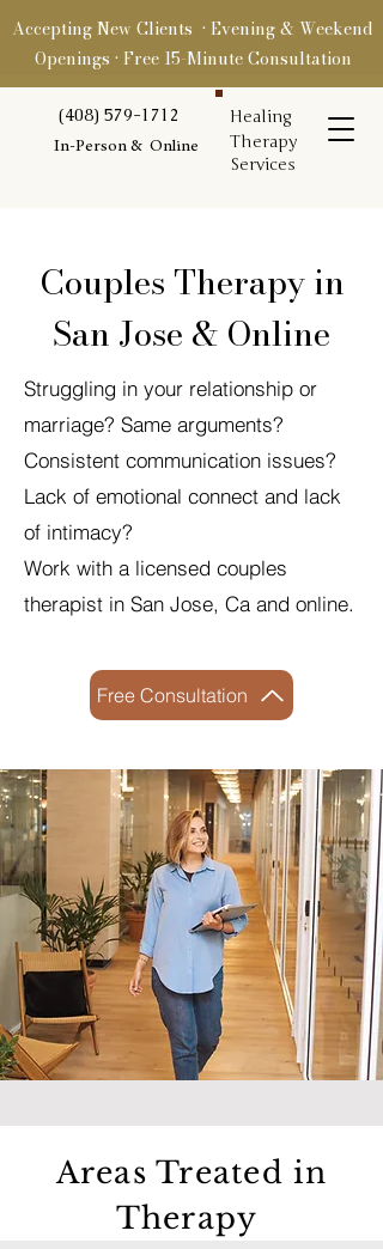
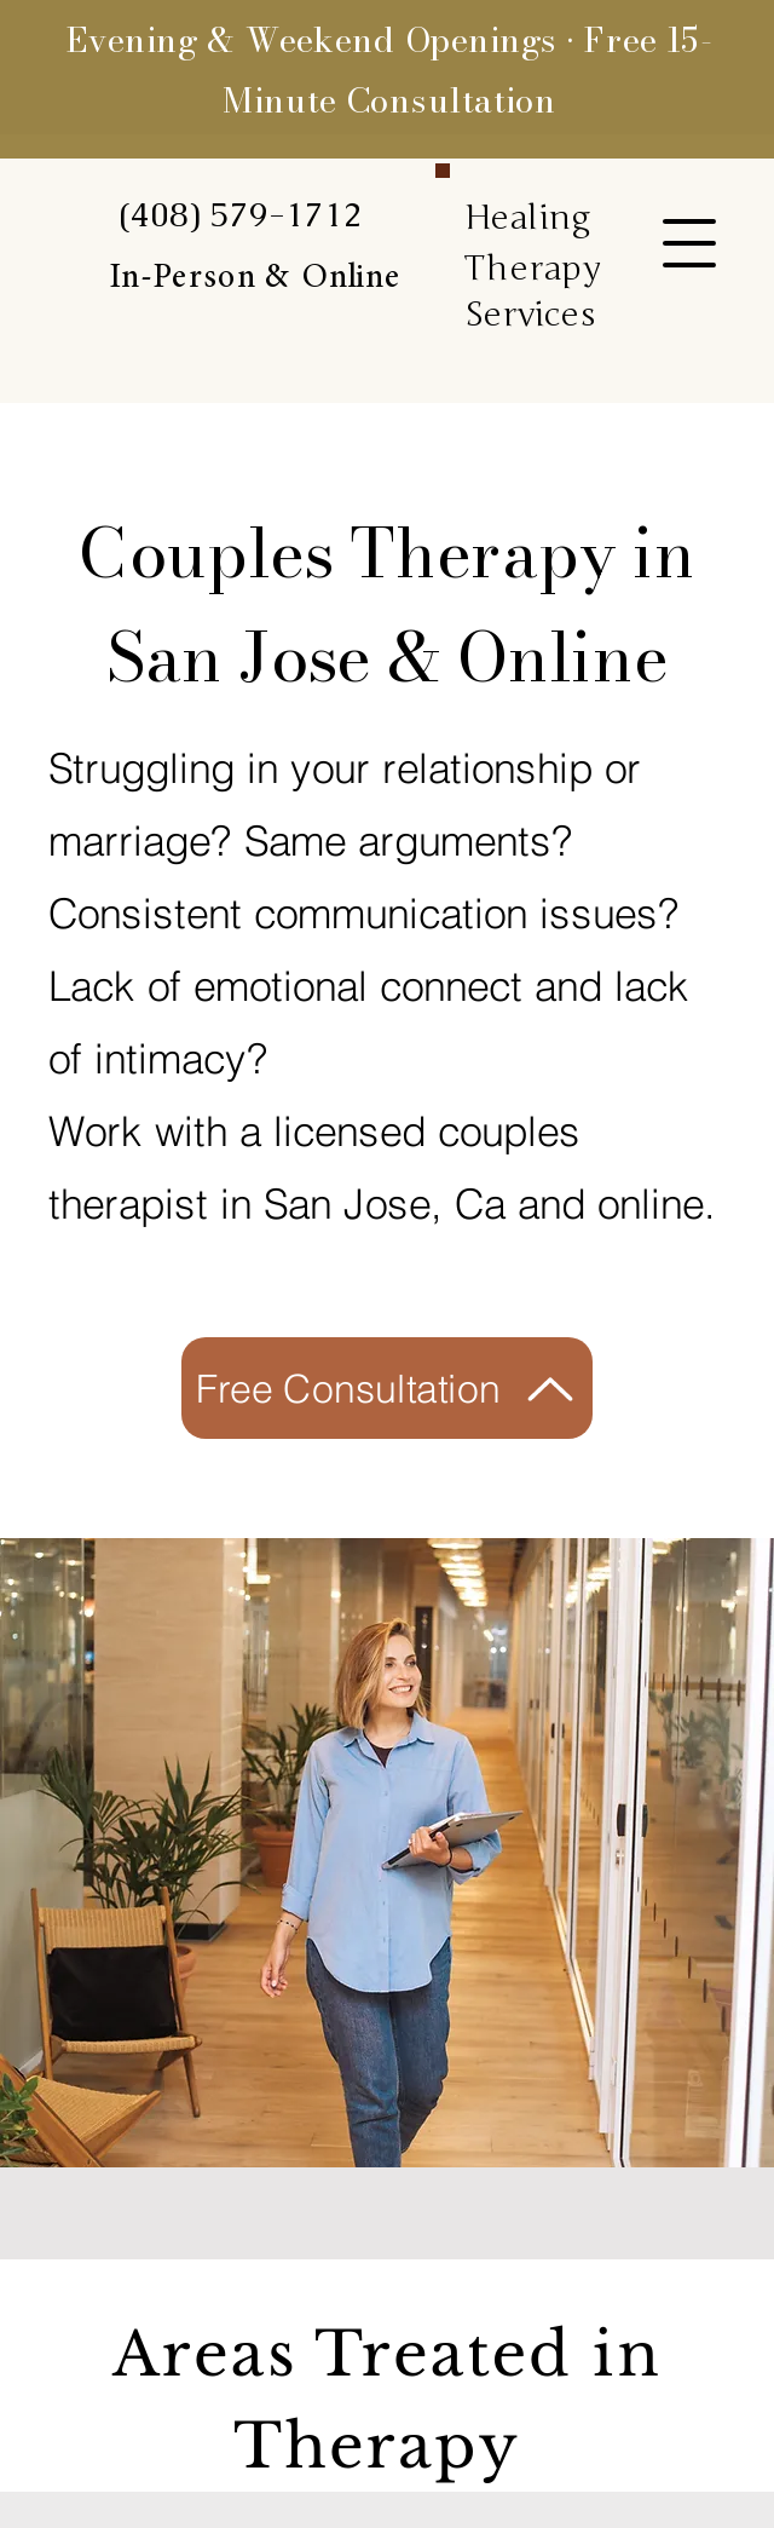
- Accepting New Clients • Evening & Weekend
- Openings • Free 15-Minute Consultation
+ Evening & Weekend Openings • Free 15-
+ Minute Consultation
